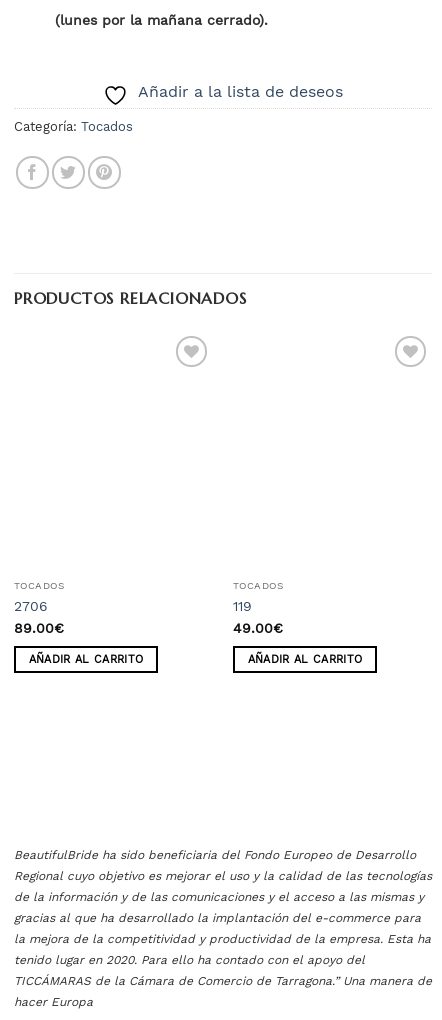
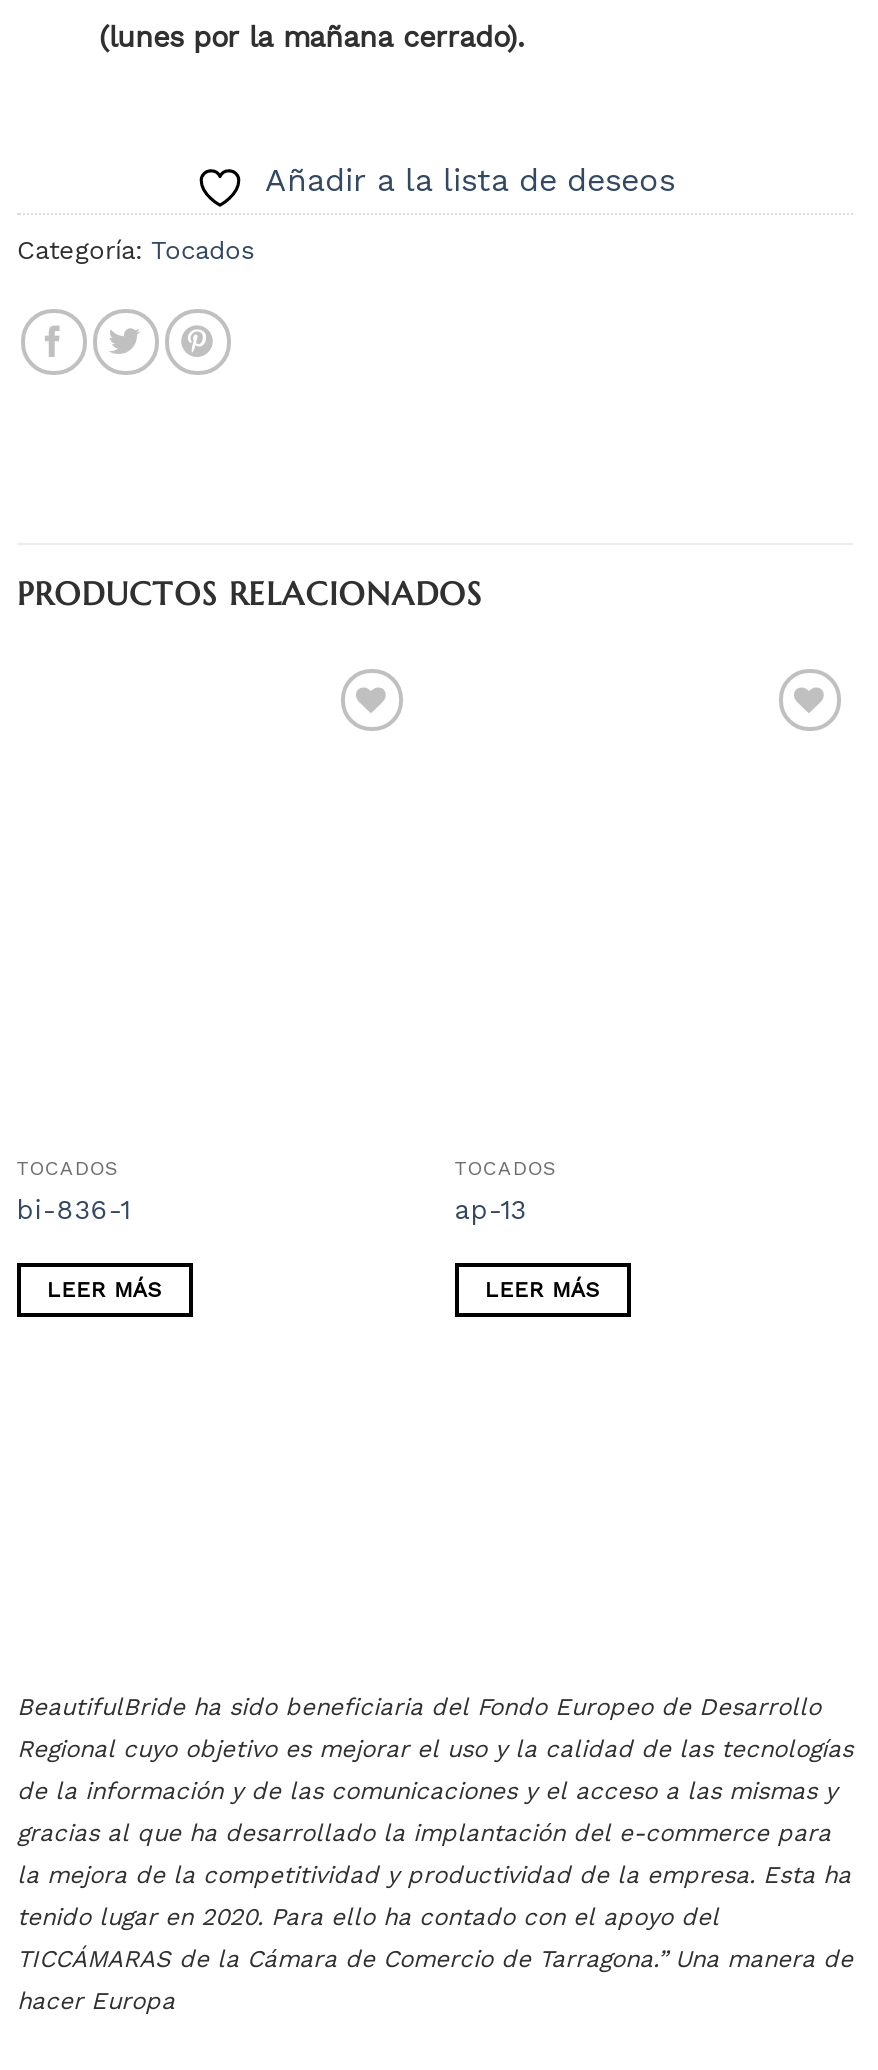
- 2706
- 89.00€
+ bi-836-1

- 119
- 49.00€
+ ap-13

- AÑADIR AL CARRITO
+ LEER MÁS

- AÑADIR AL CARRITO
+ LEER MÁS
